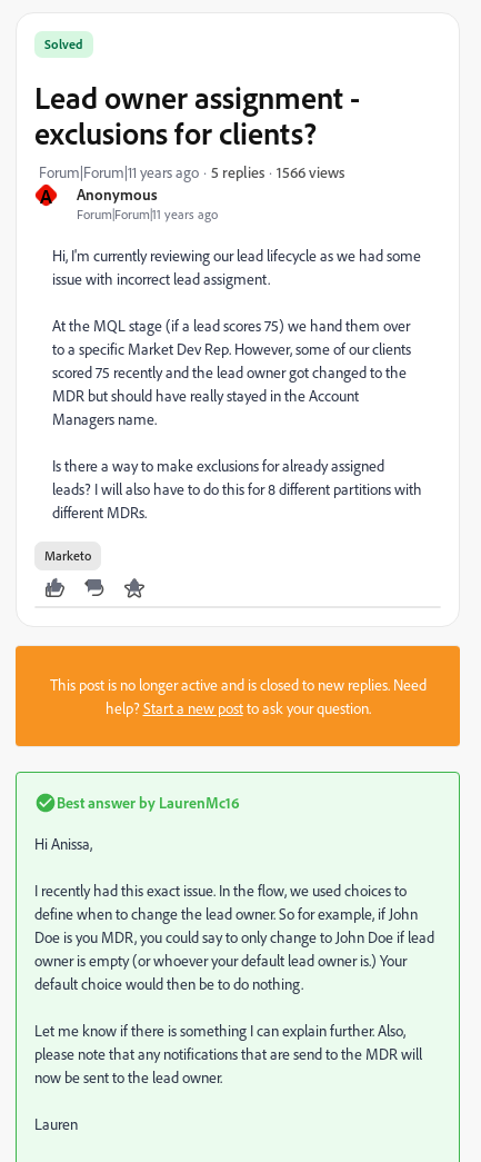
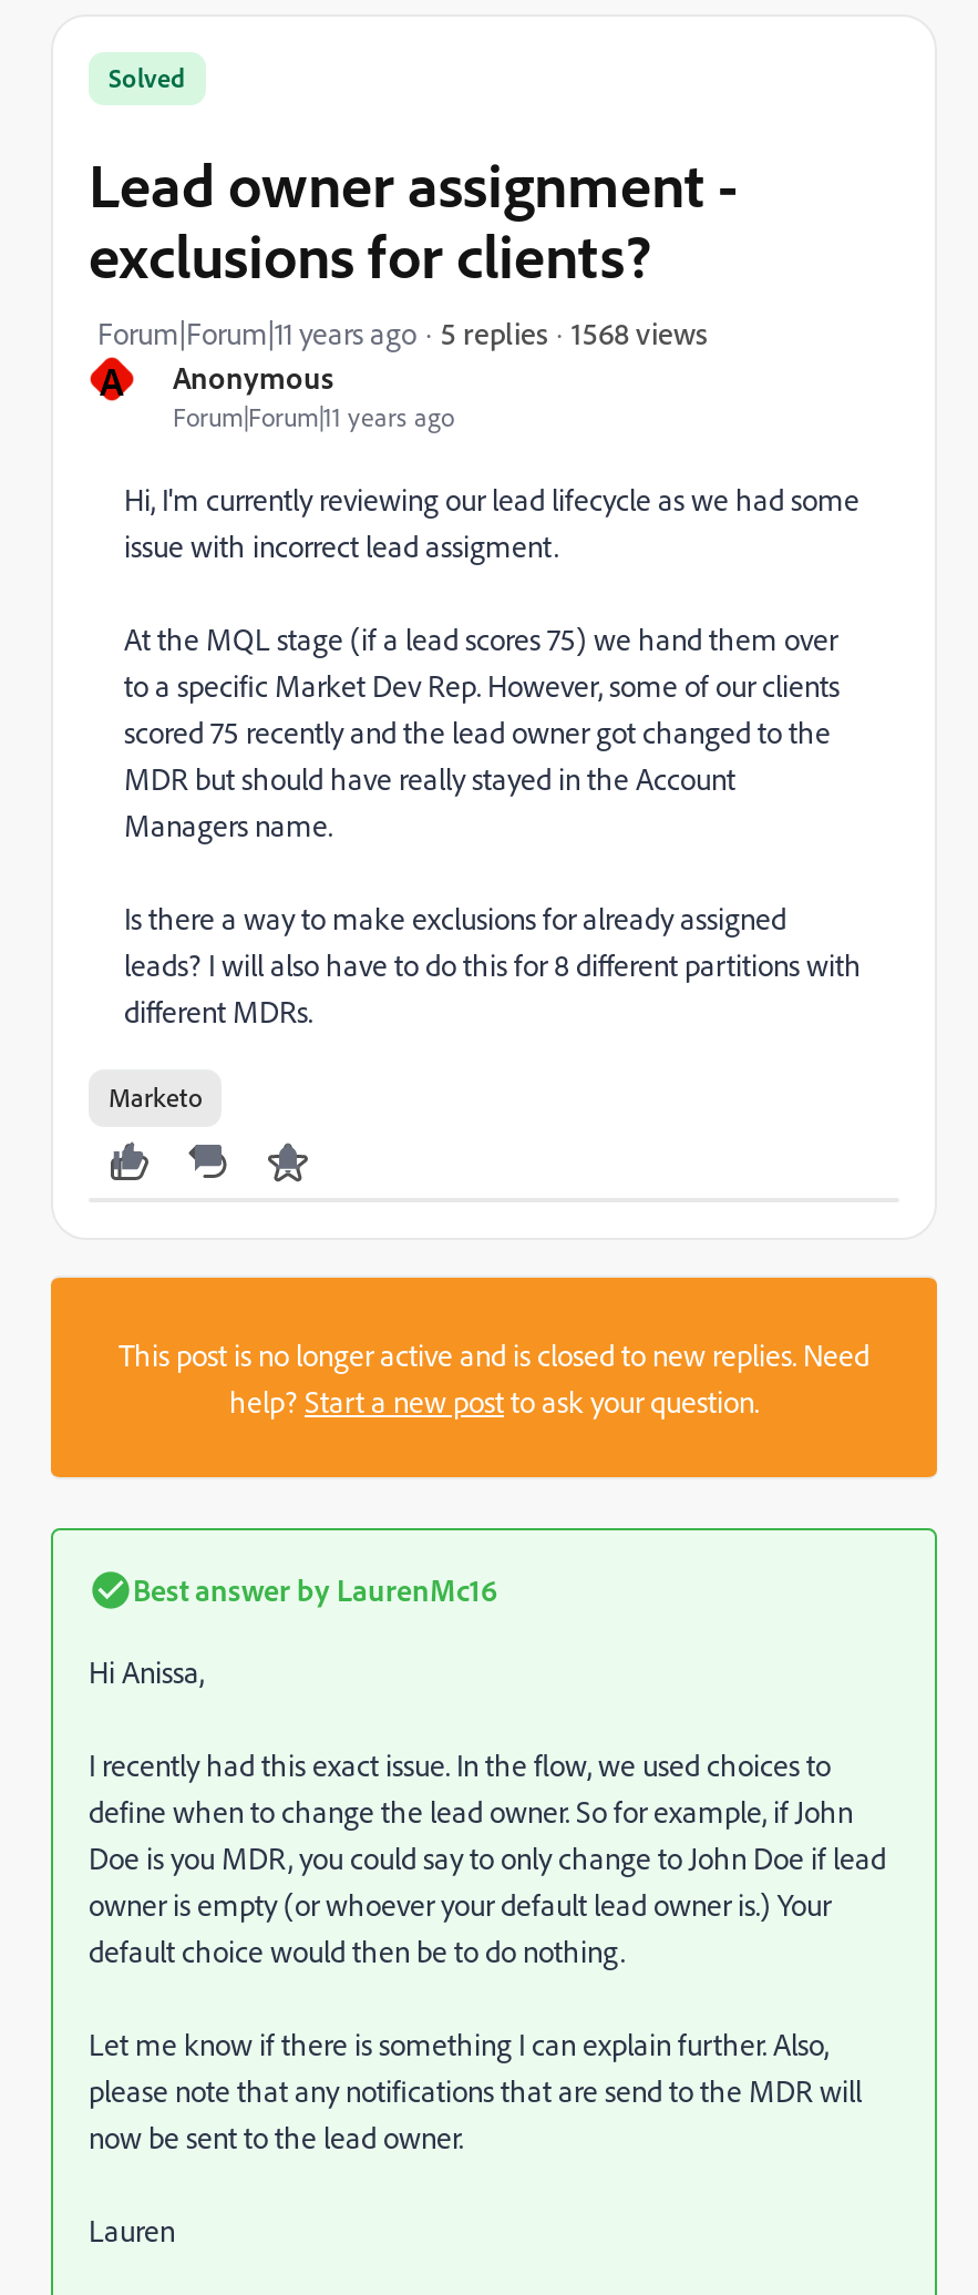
- 1566 views
+ 1568 views
